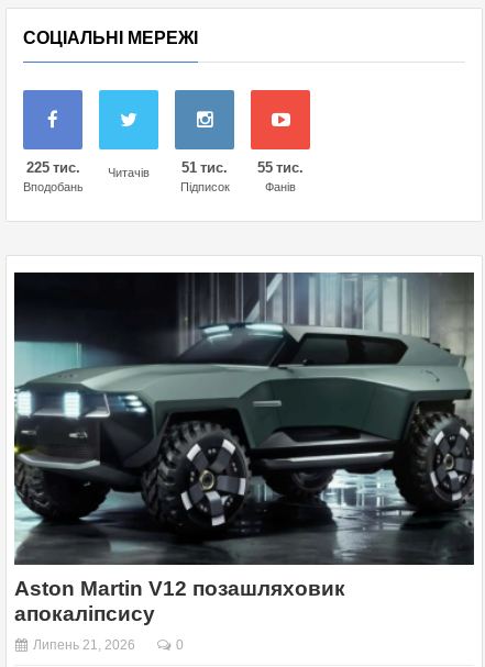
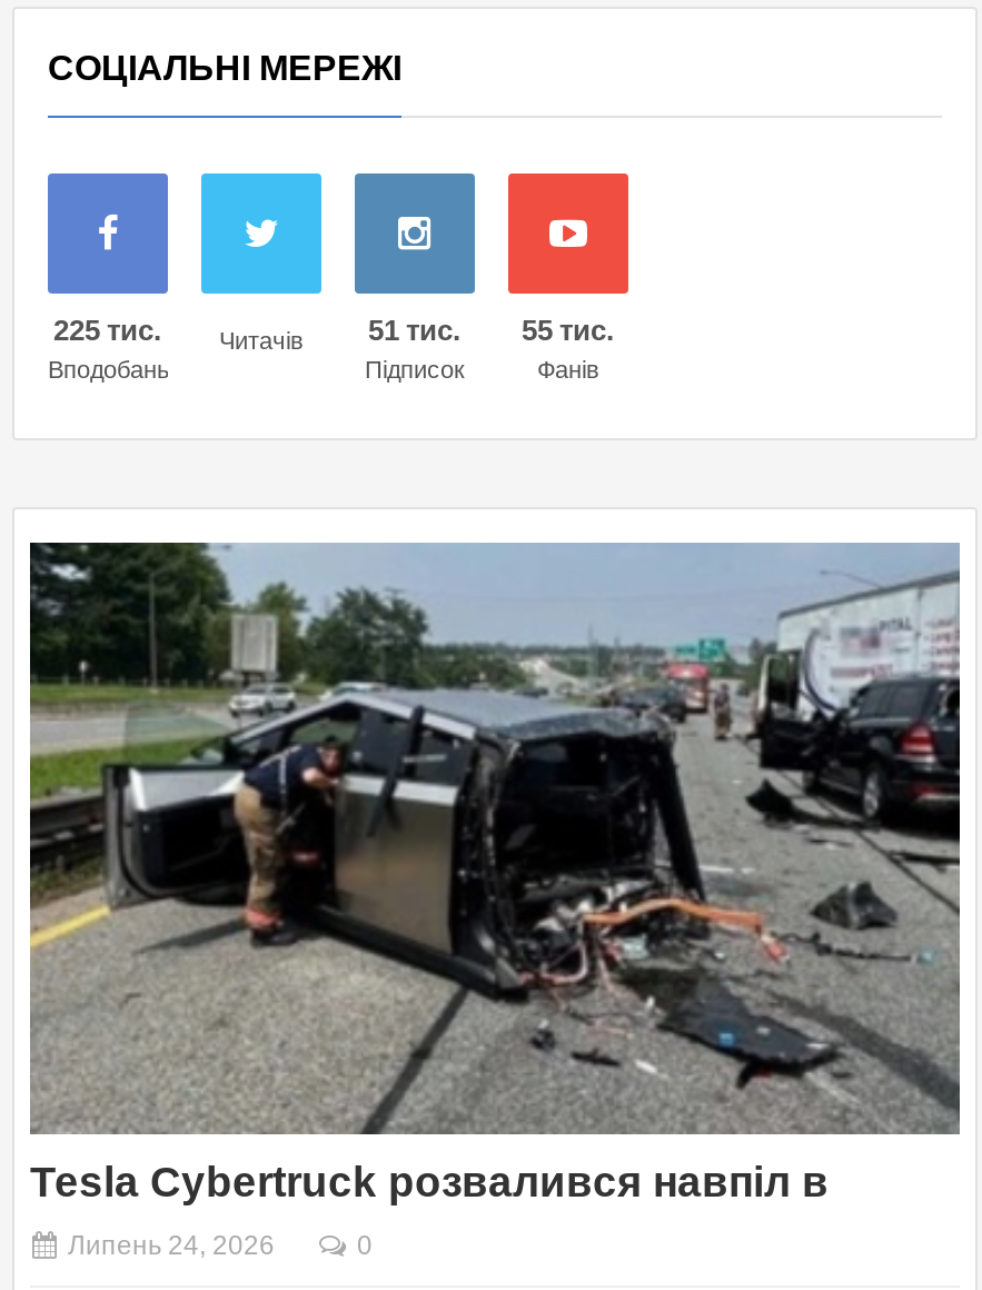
- [image]
- Aston Martin V12 позашляховик
- апокаліпсису
+ [image]
+ Tesla Cybertruck розвалився навпіл в

- Липень 21, 2026
+ Липень 24, 2026
